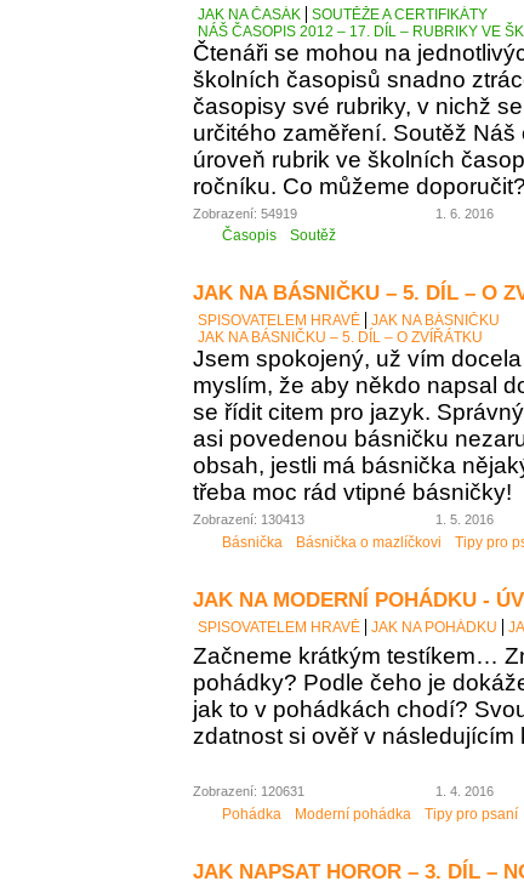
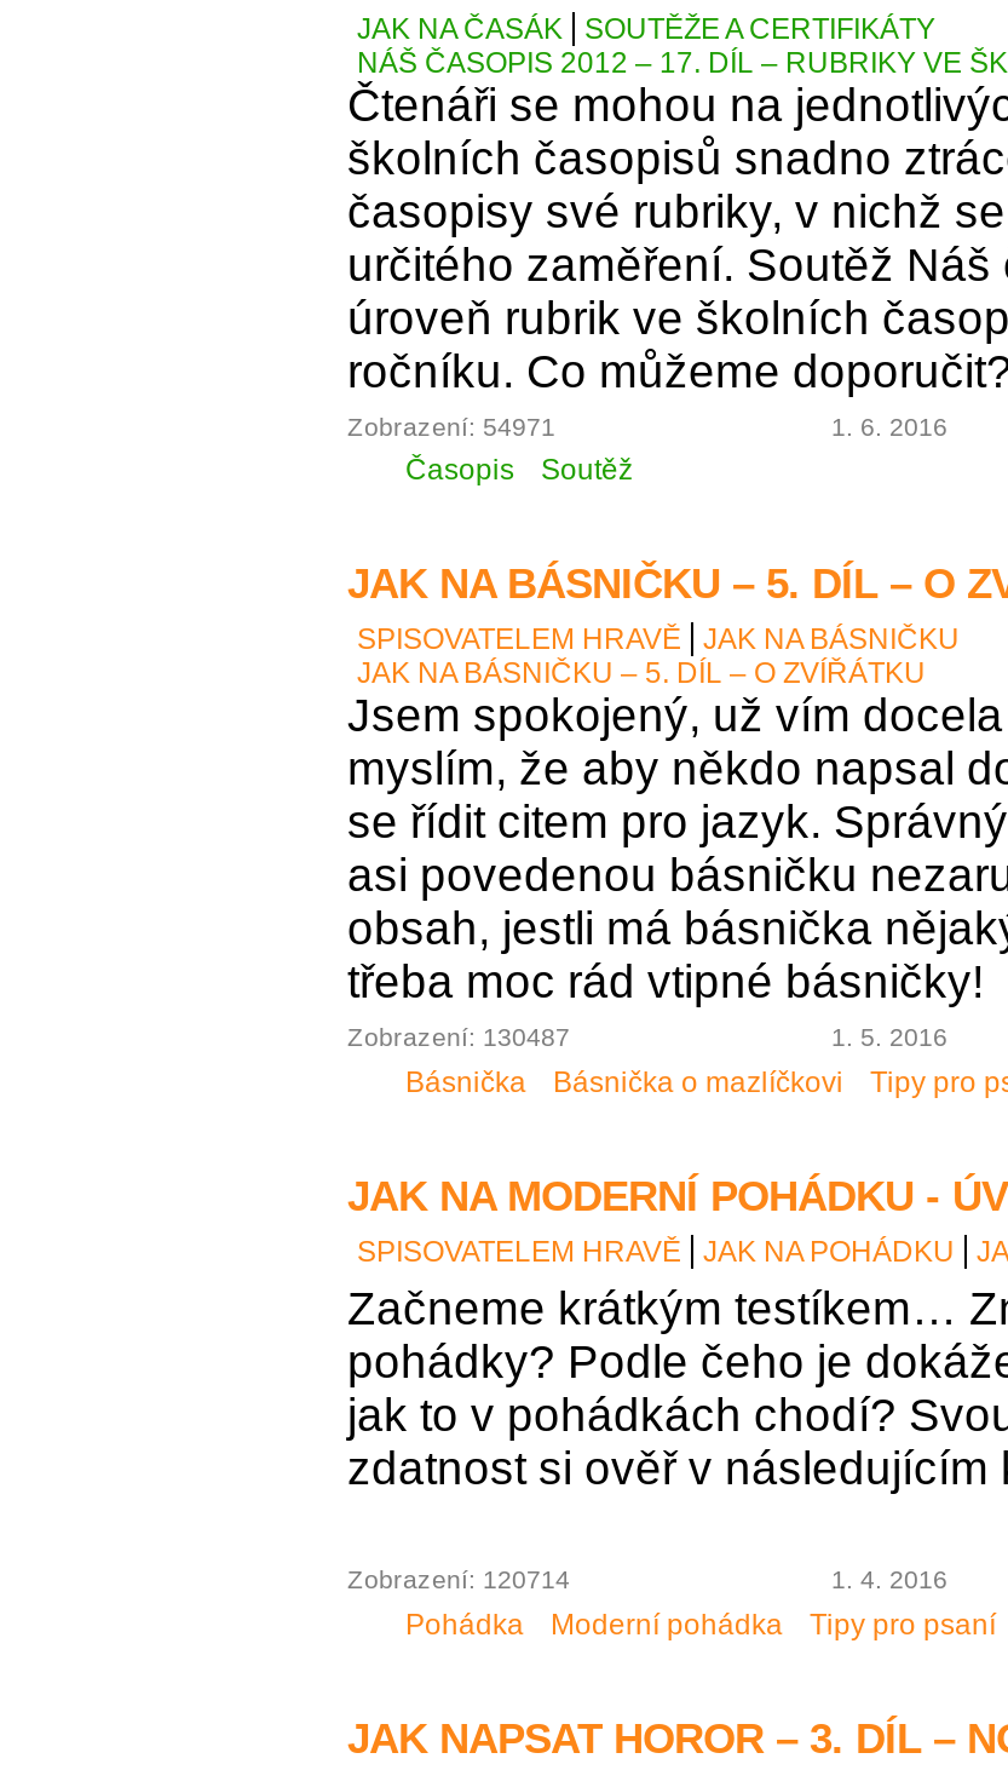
- Zobrazení: 54919
+ Zobrazení: 54971

- Zobrazení: 130413
+ Zobrazení: 130487

- Zobrazení: 120631
+ Zobrazení: 120714
